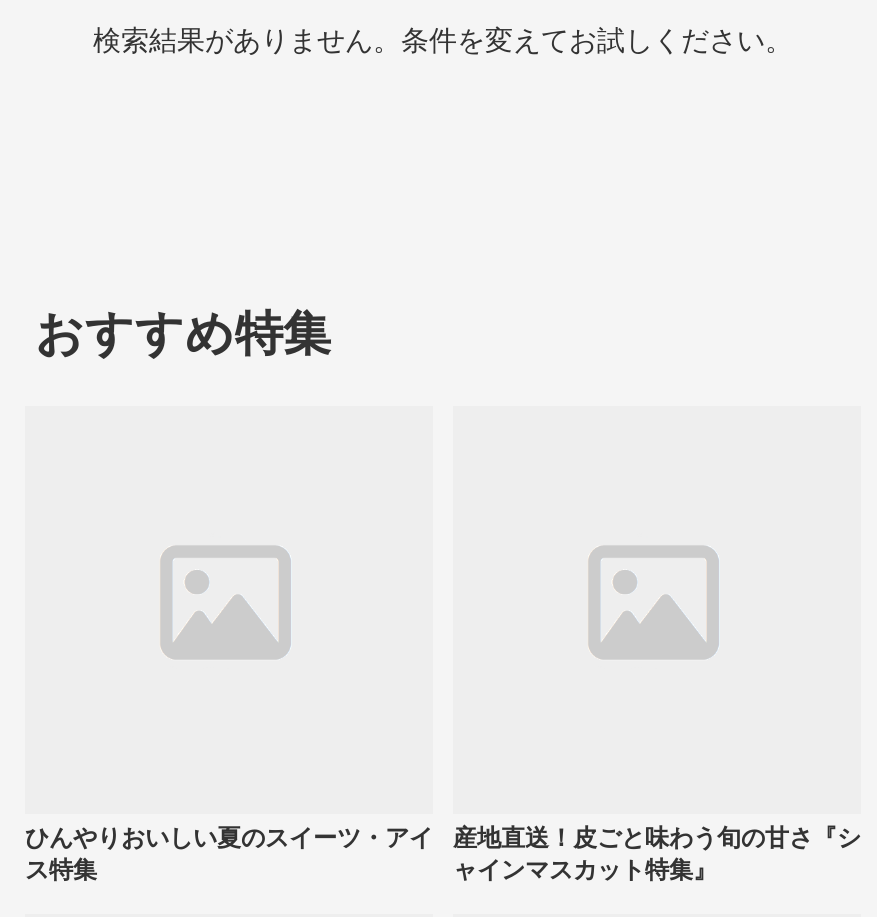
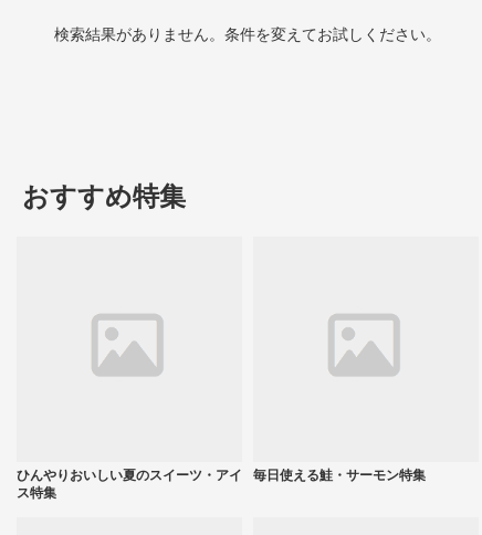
- 産地直送！皮ごと味わう旬の甘さ『シ
- ャインマスカット特集』
+ 毎日使える鮭・サーモン特集
